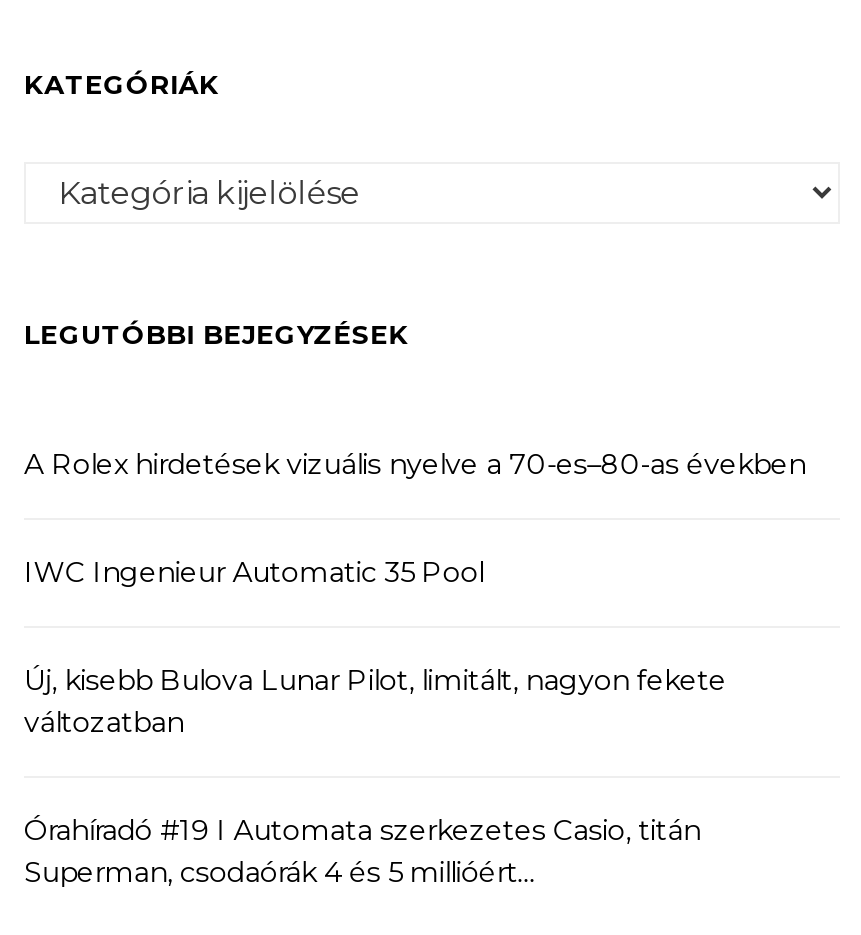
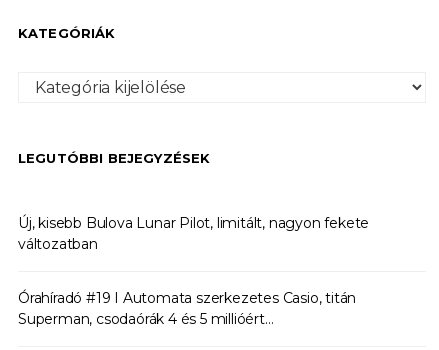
- A Rolex hirdetések vizuális nyelve a 70-es–80-as években
- IWC Ingenieur Automatic 35 Pool
